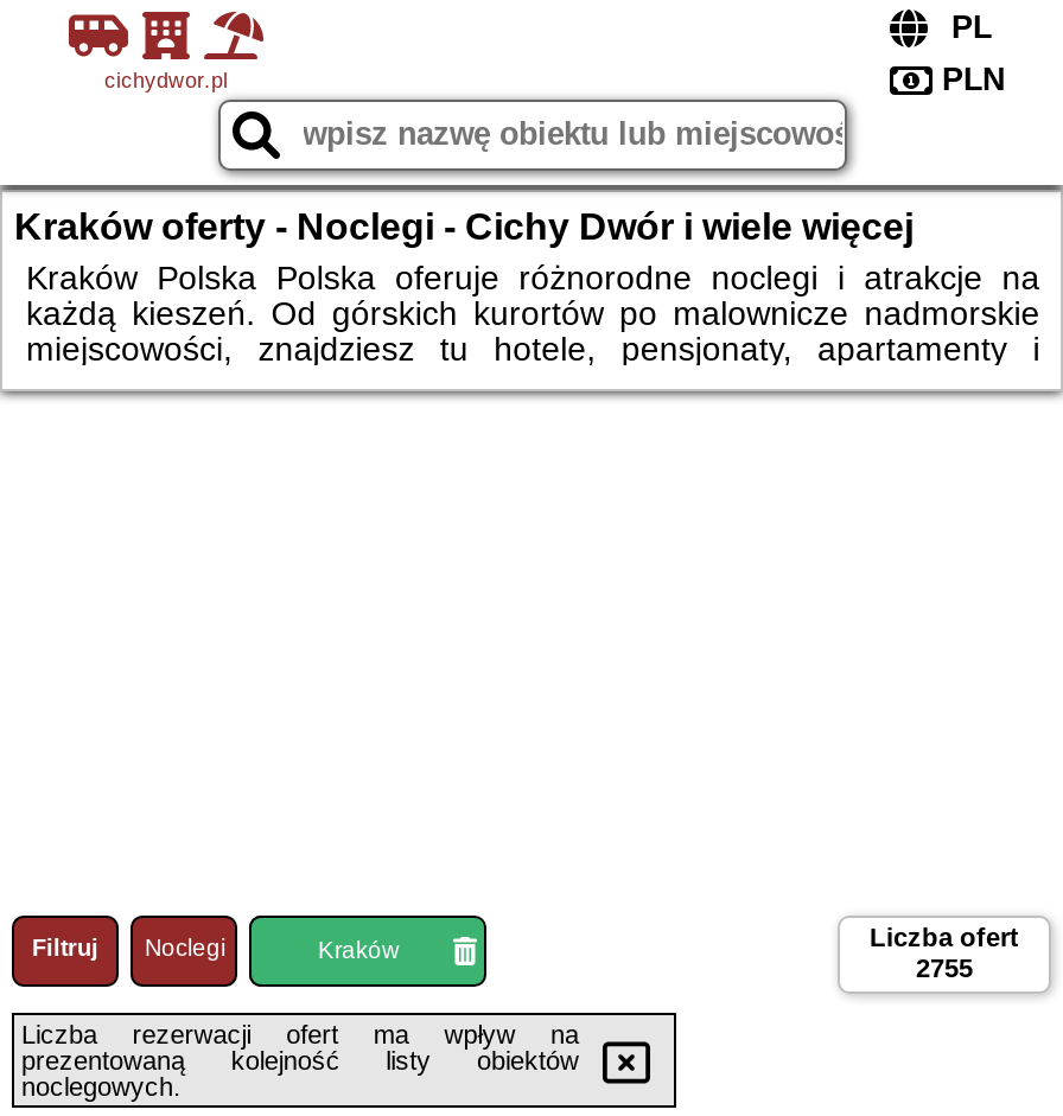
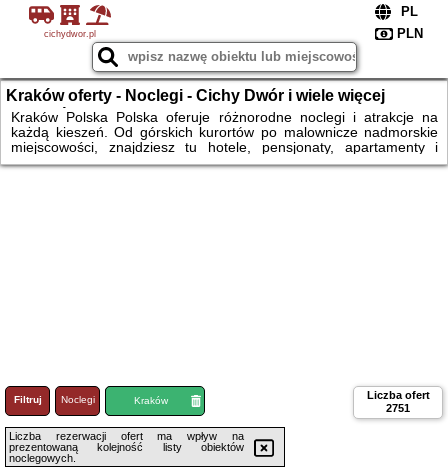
- 2755
+ 2751
